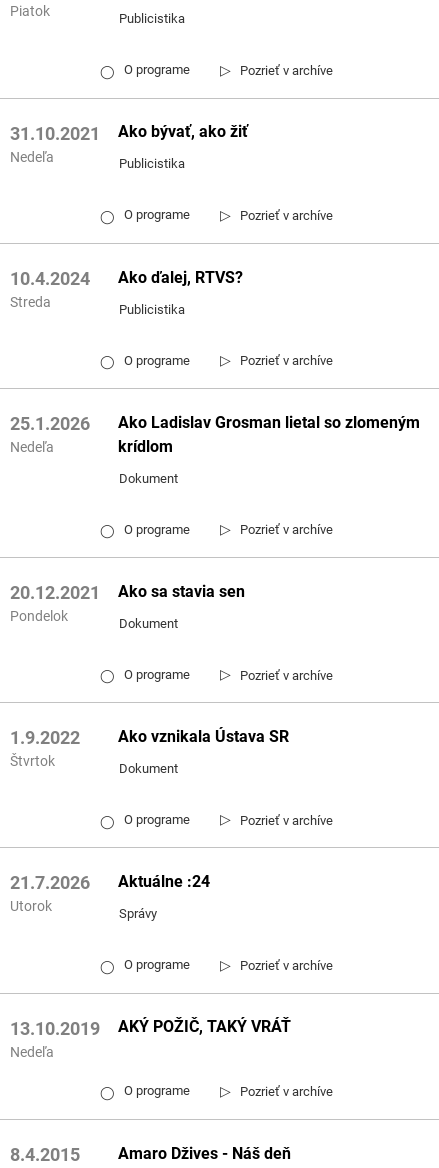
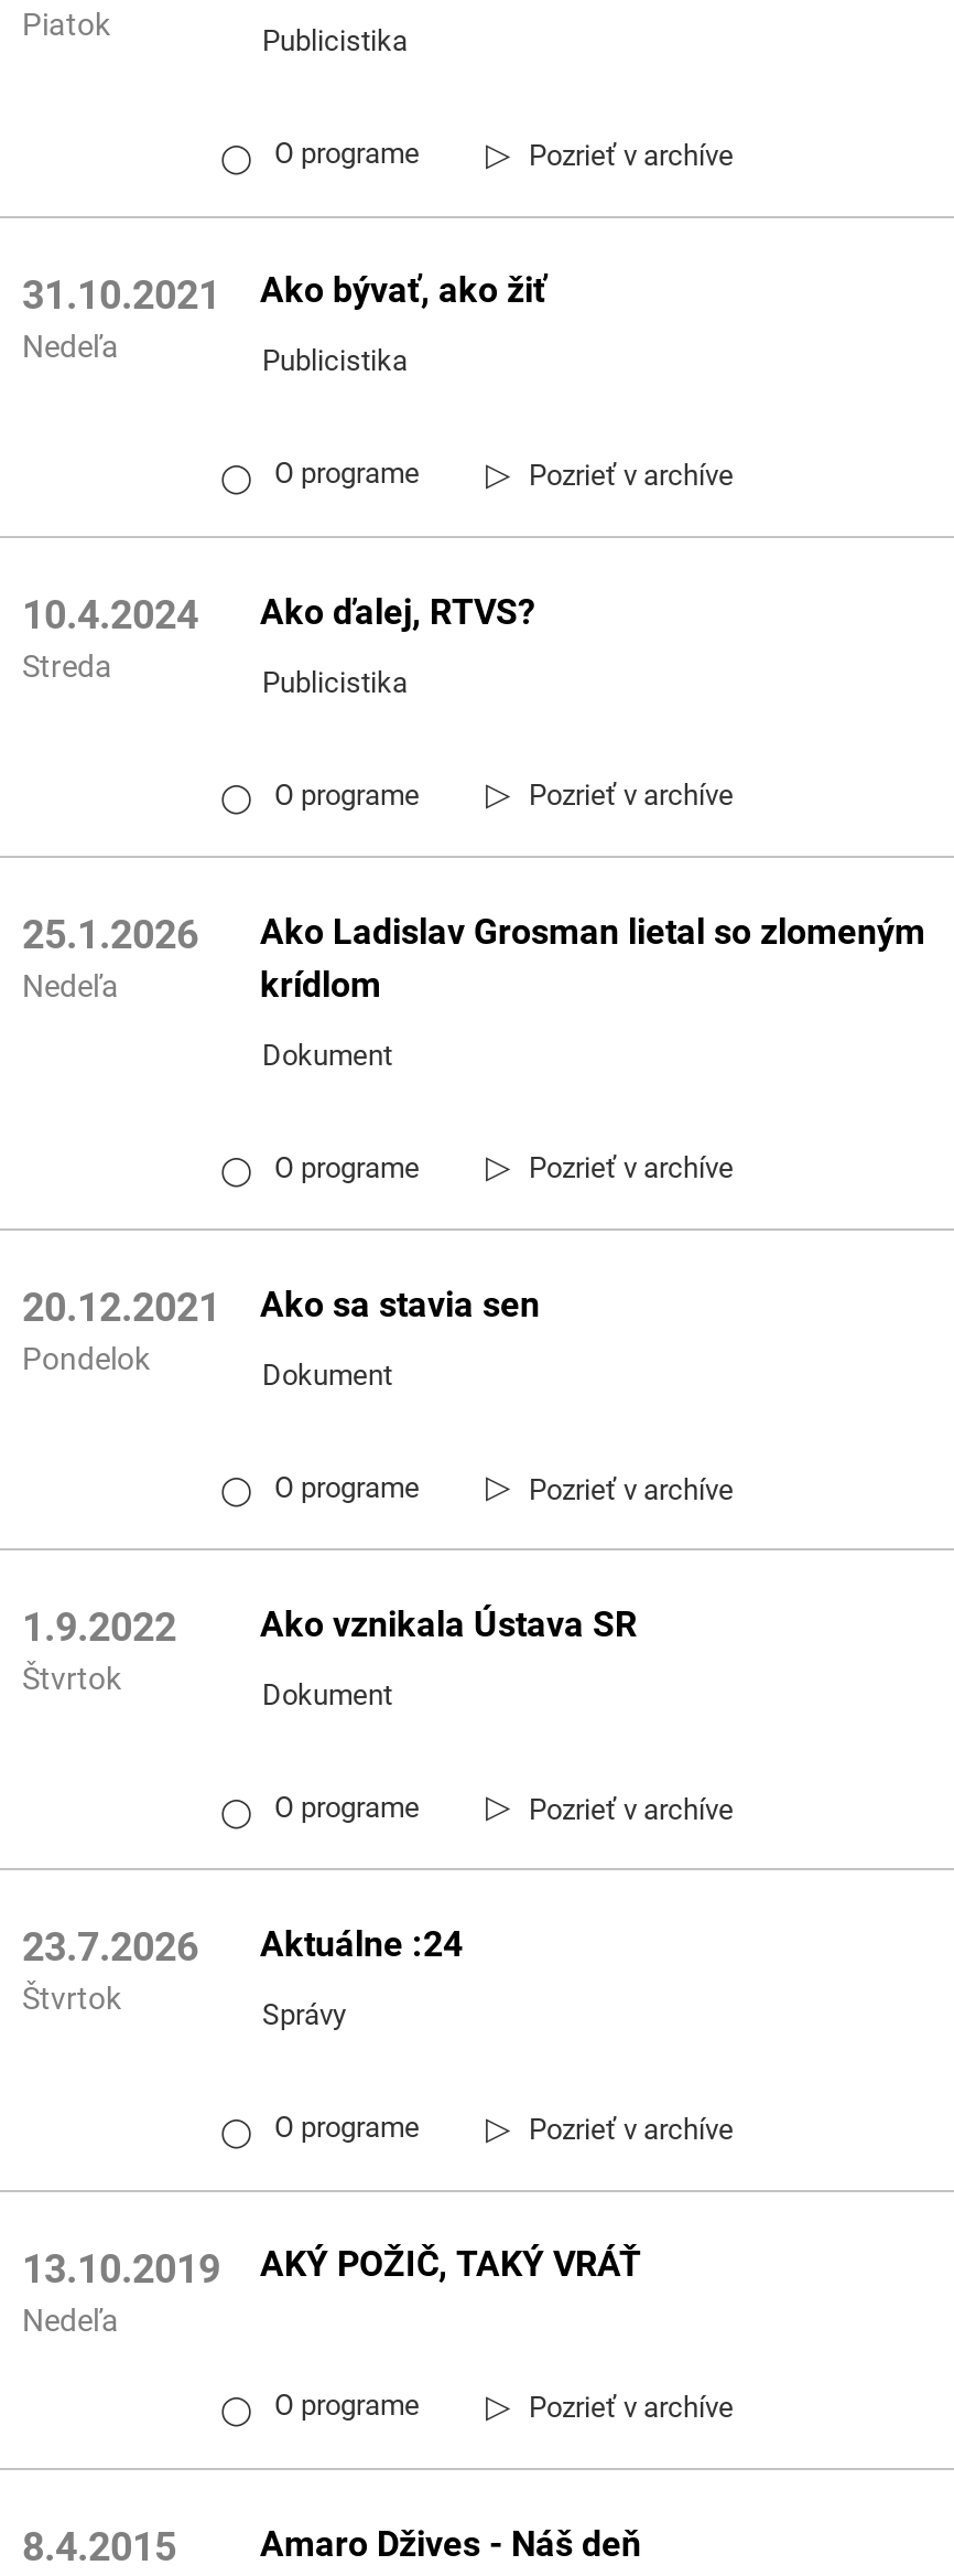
- 21.7.2026 Aktuálne :24
+ 23.7.2026 Aktuálne :24

- Utorok
+ Štvrtok
